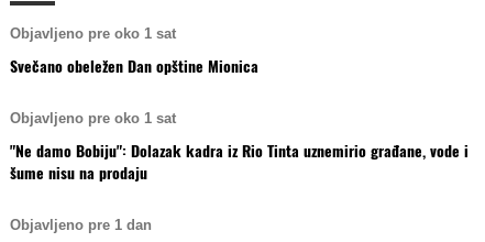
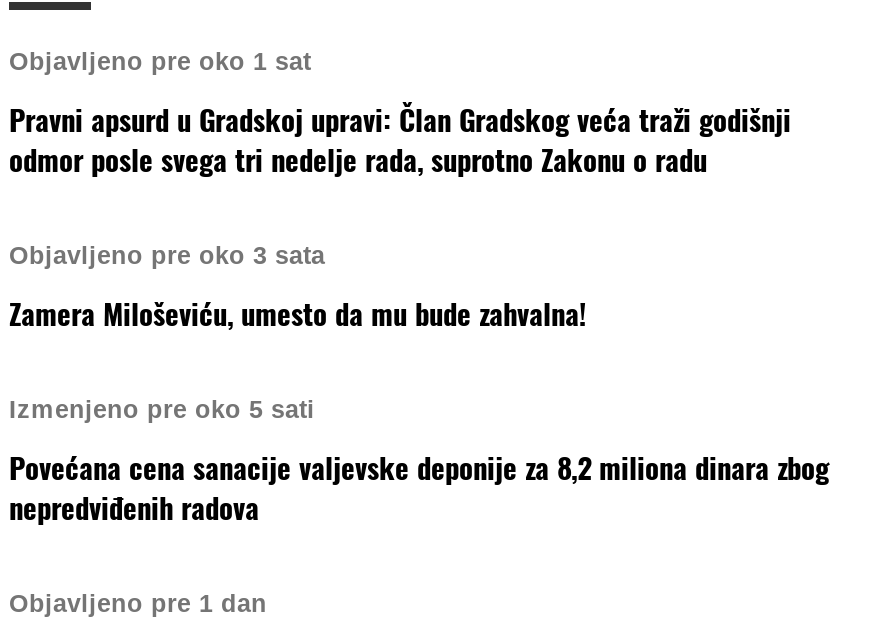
- Svečano obeležen Dan opštine Mionica
- Objavljeno pre oko 1 sat
- "Ne damo Bobiju": Dolazak kadra iz Rio Tinta uznemirio građane, vode i
- šume nisu na prodaju
+ Pravni apsurd u Gradskoj upravi: Član Gradskog veća traži godišnji
+ odmor posle svega tri nedelje rada, suprotno Zakonu o radu
+ Objavljeno pre oko 3 sata
+ Zamera Miloševiću, umesto da mu bude zahvalna!
+ Izmenjeno pre oko 5 sati
+ Povećana cena sanacije valjevske deponije za 8,2 miliona dinara zbog
+ nepredviđenih radova
